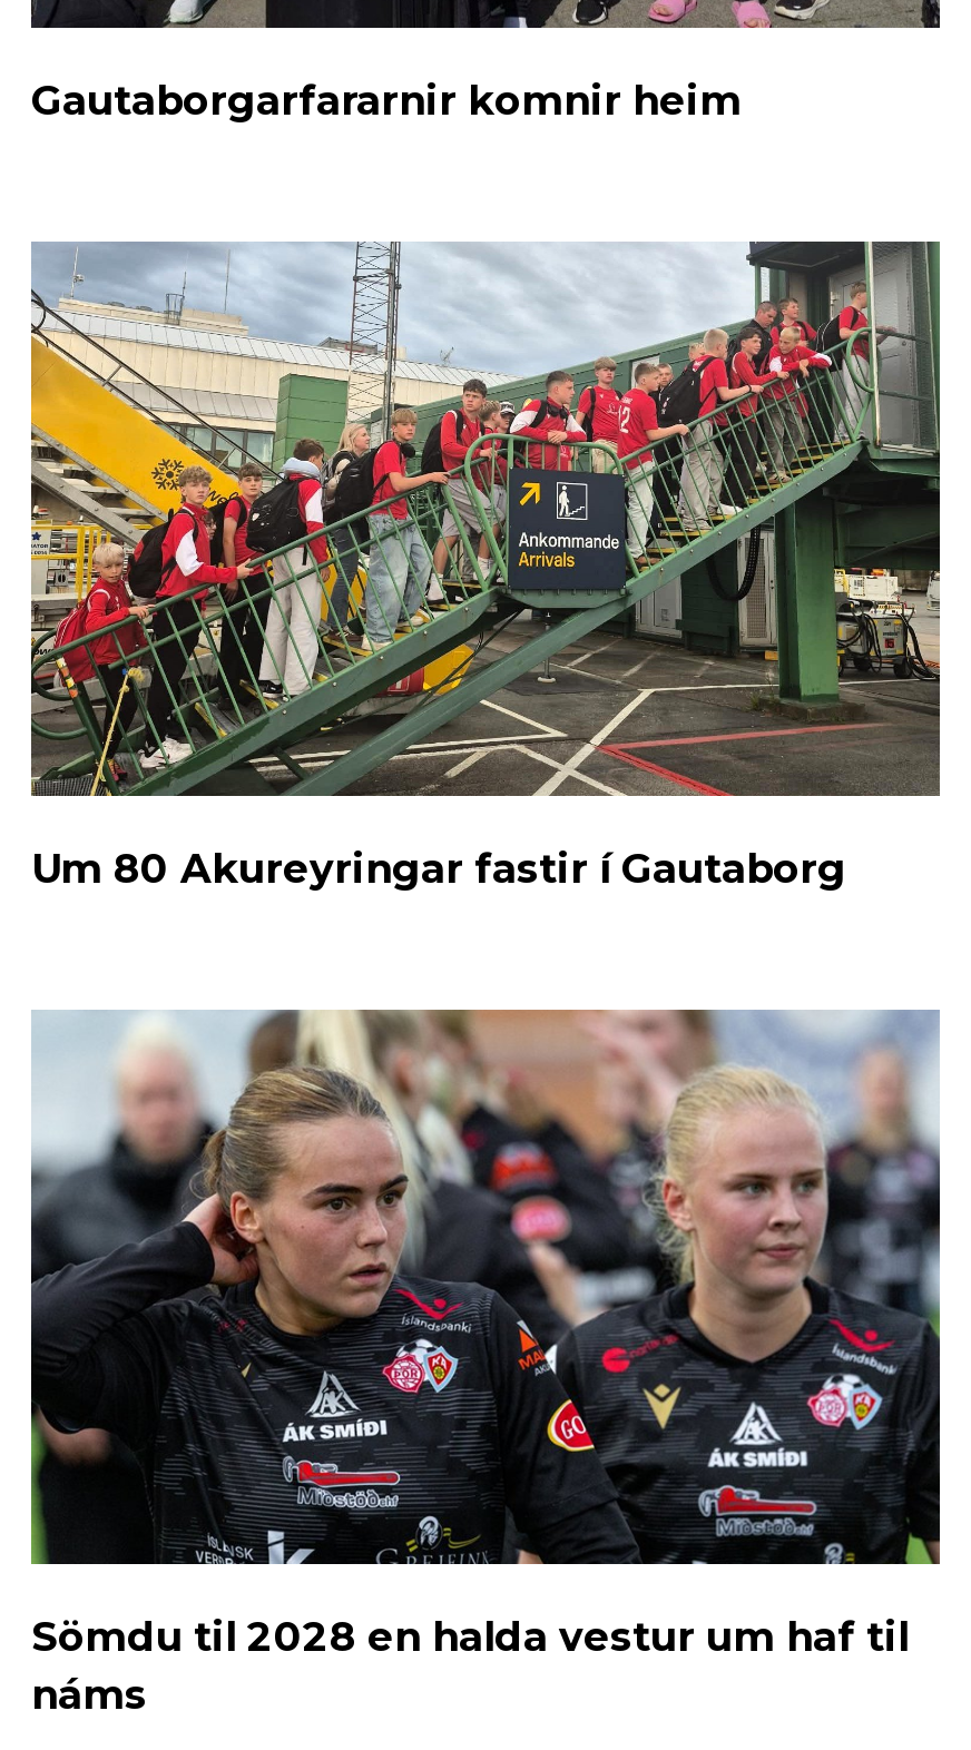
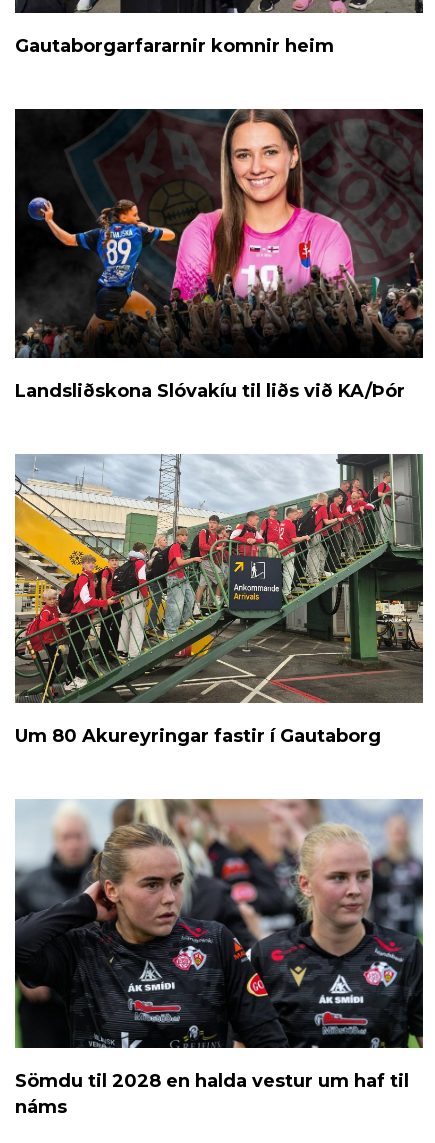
+ [image]
+ Landsliðskona Slóvakíu til liðs við KA/Þór
